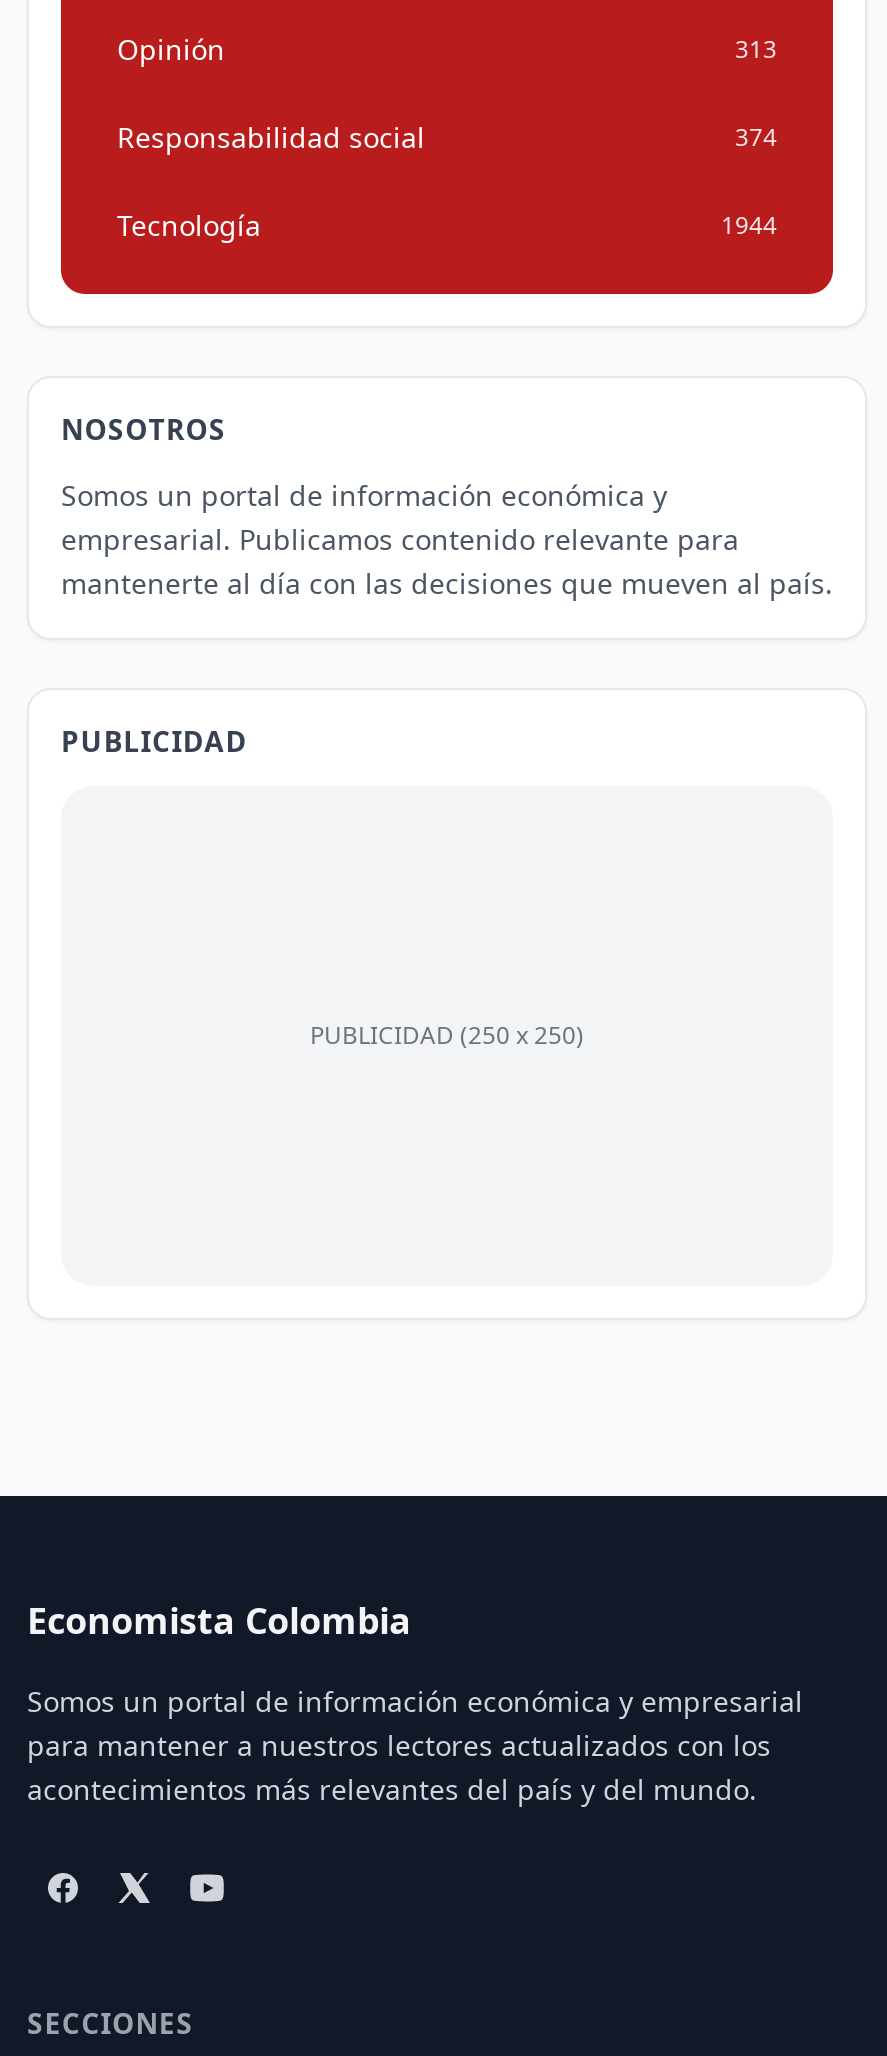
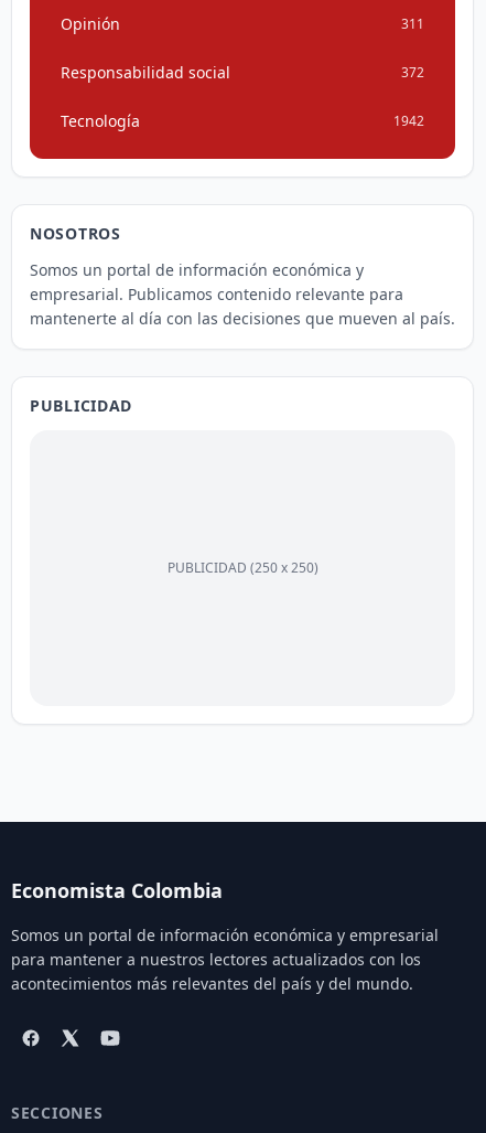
- 313
+ 311

- 374
+ 372

- 1944
+ 1942
